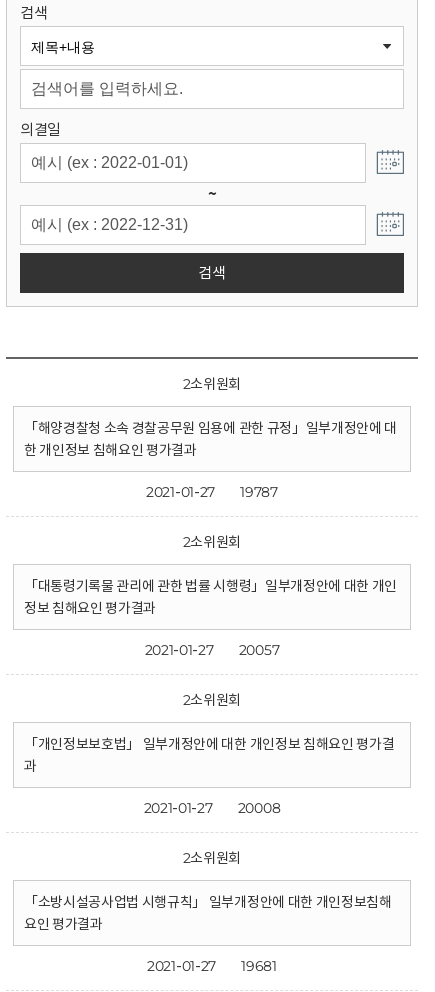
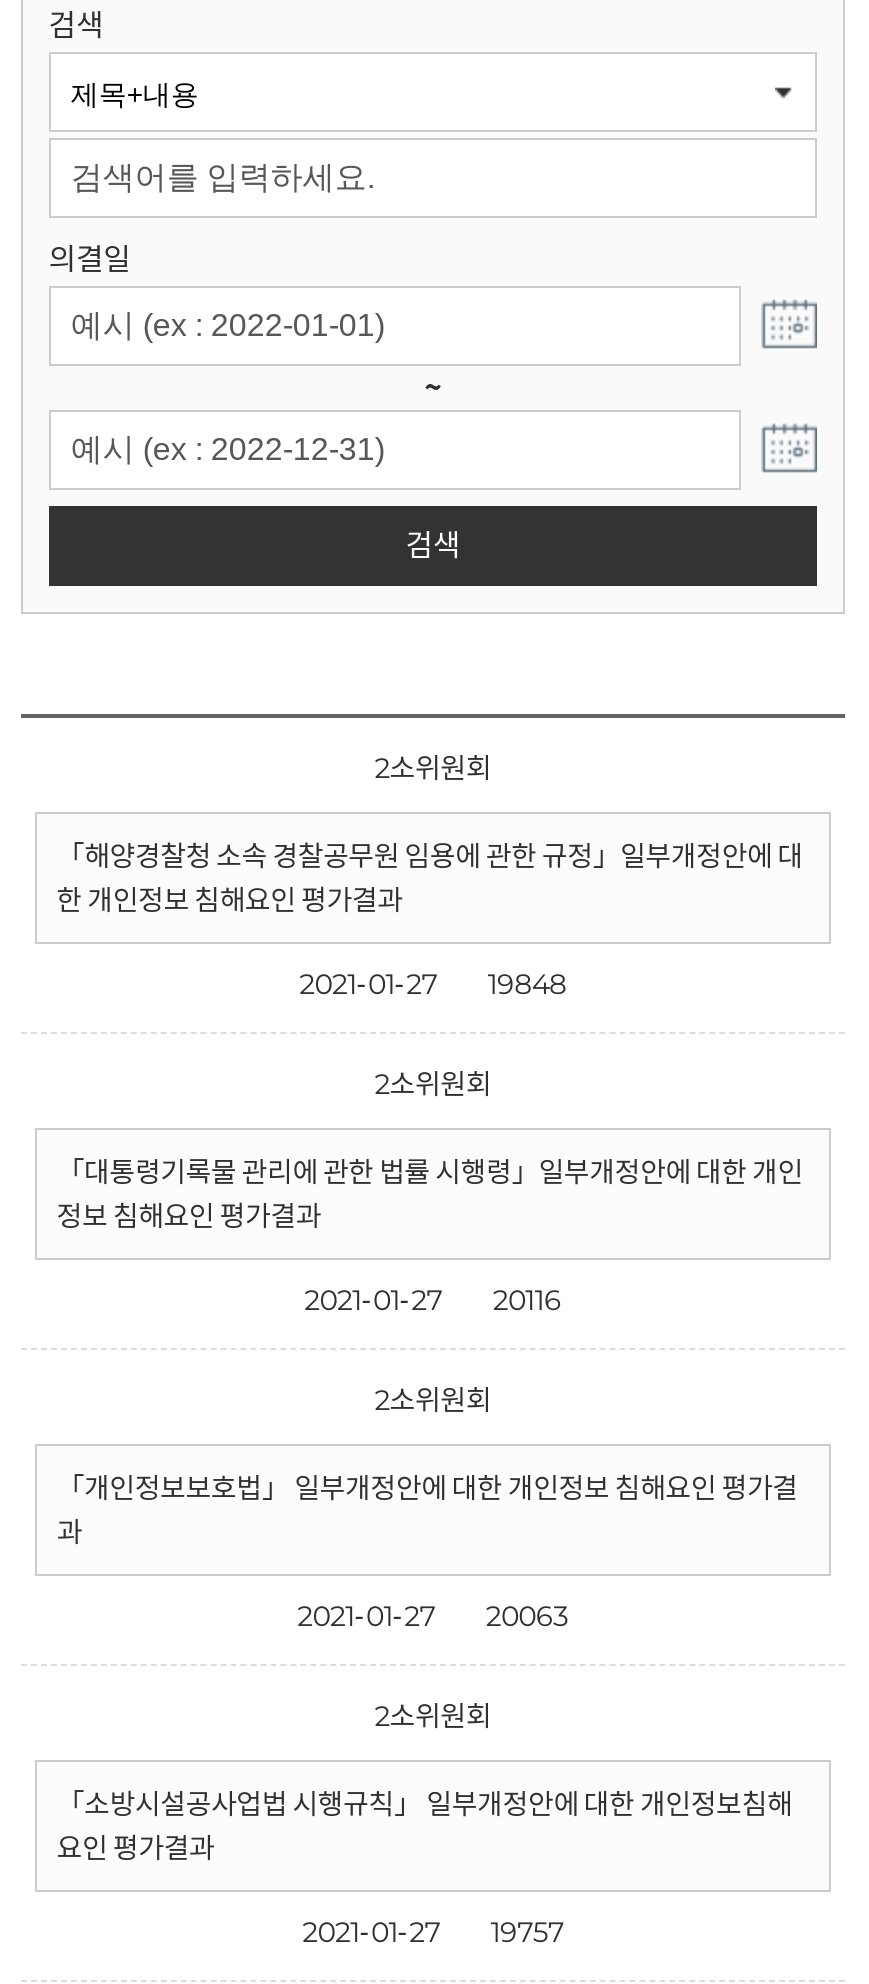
- 2021-01-27 19787
+ 2021-01-27 19848

- 2021-01-27 20057
+ 2021-01-27 20116

- 2021-01-27 20008
+ 2021-01-27 20063

- 2021-01-27 19681
+ 2021-01-27 19757
